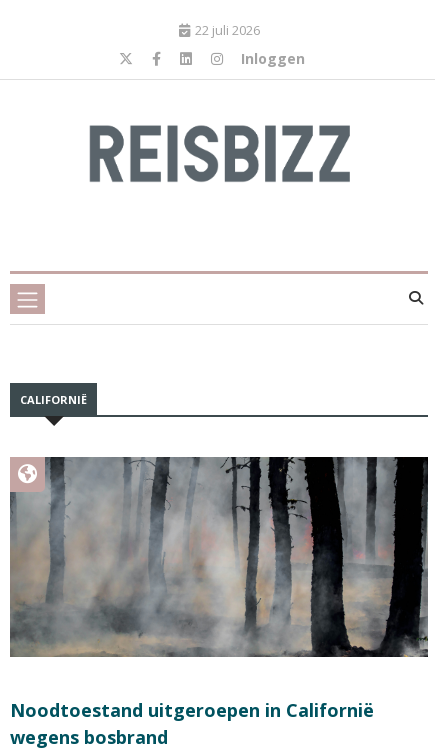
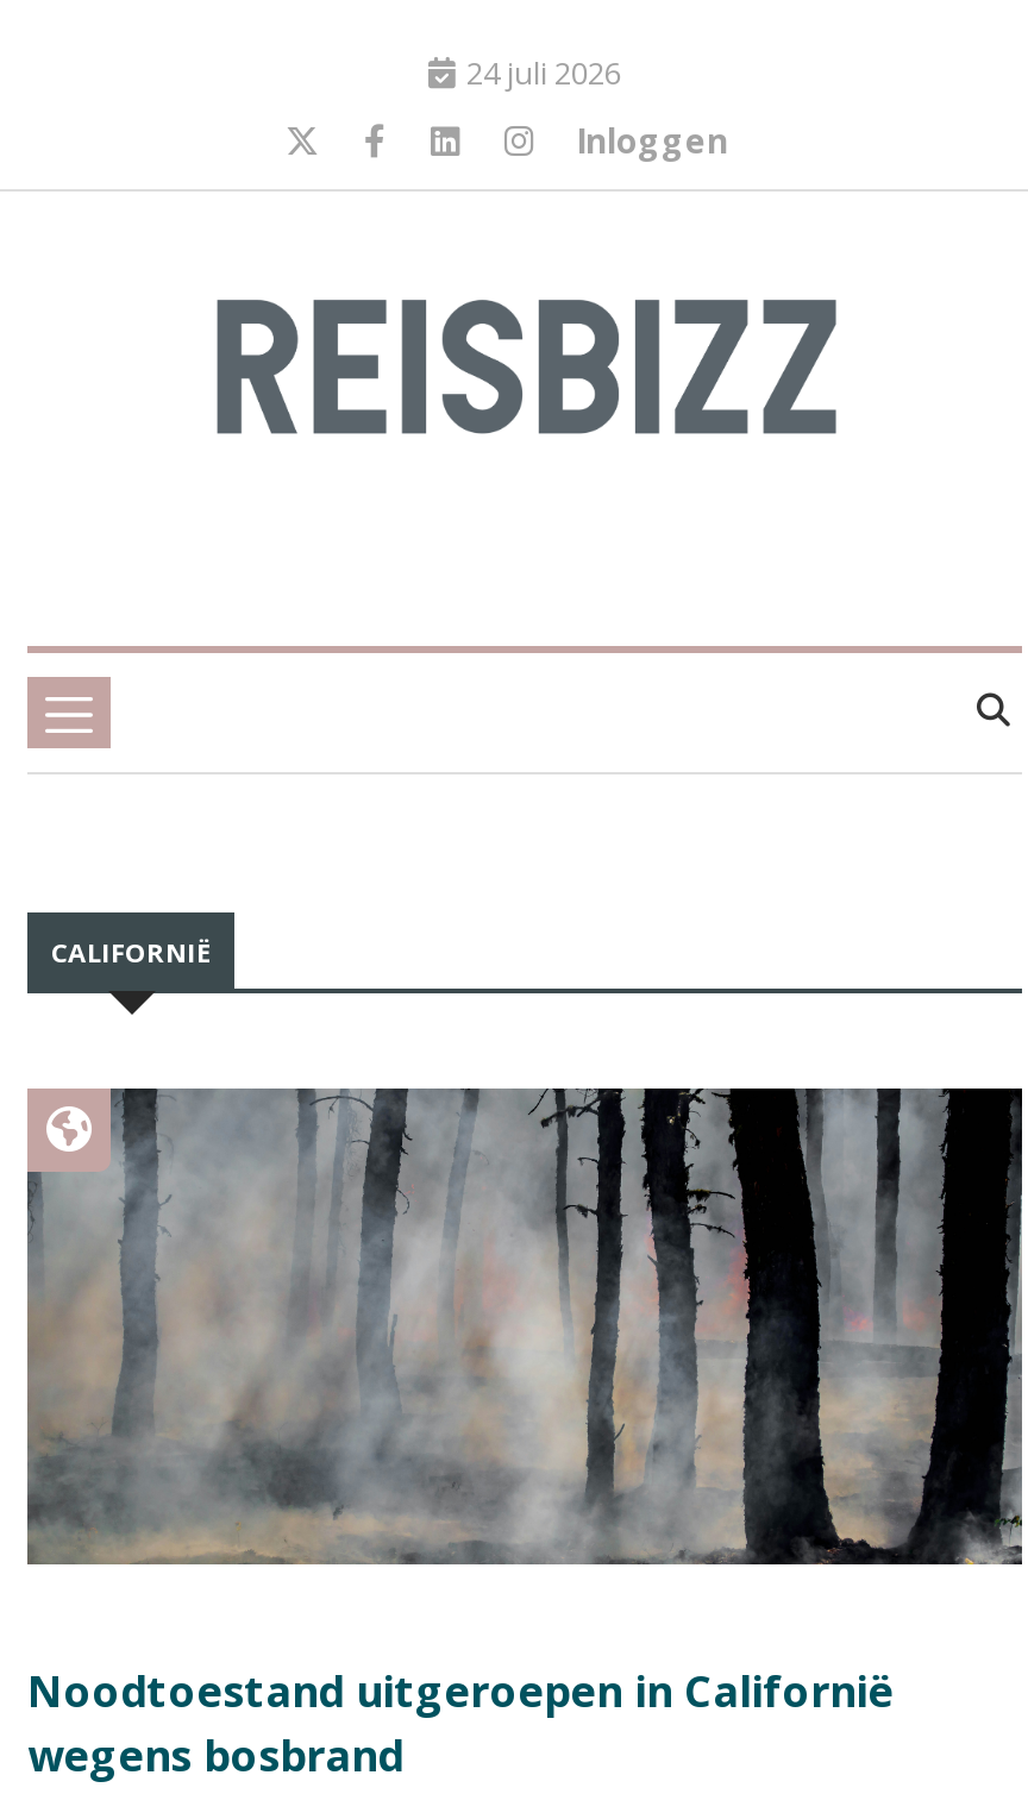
- 22 juli 2026
+ 24 juli 2026
